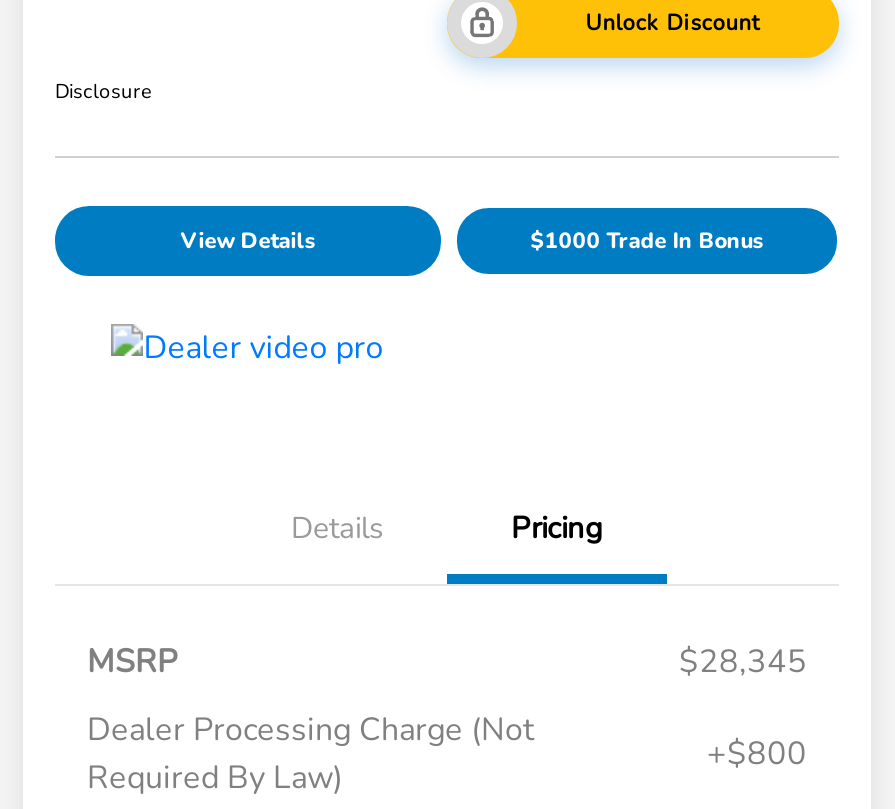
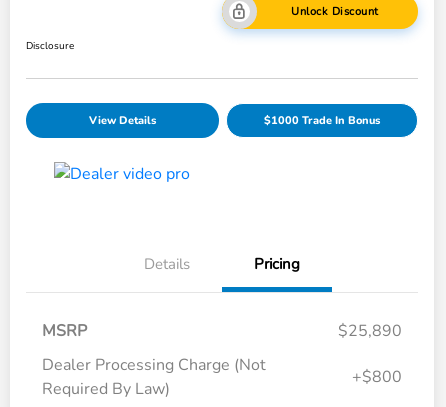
- $28,345
+ $25,890
